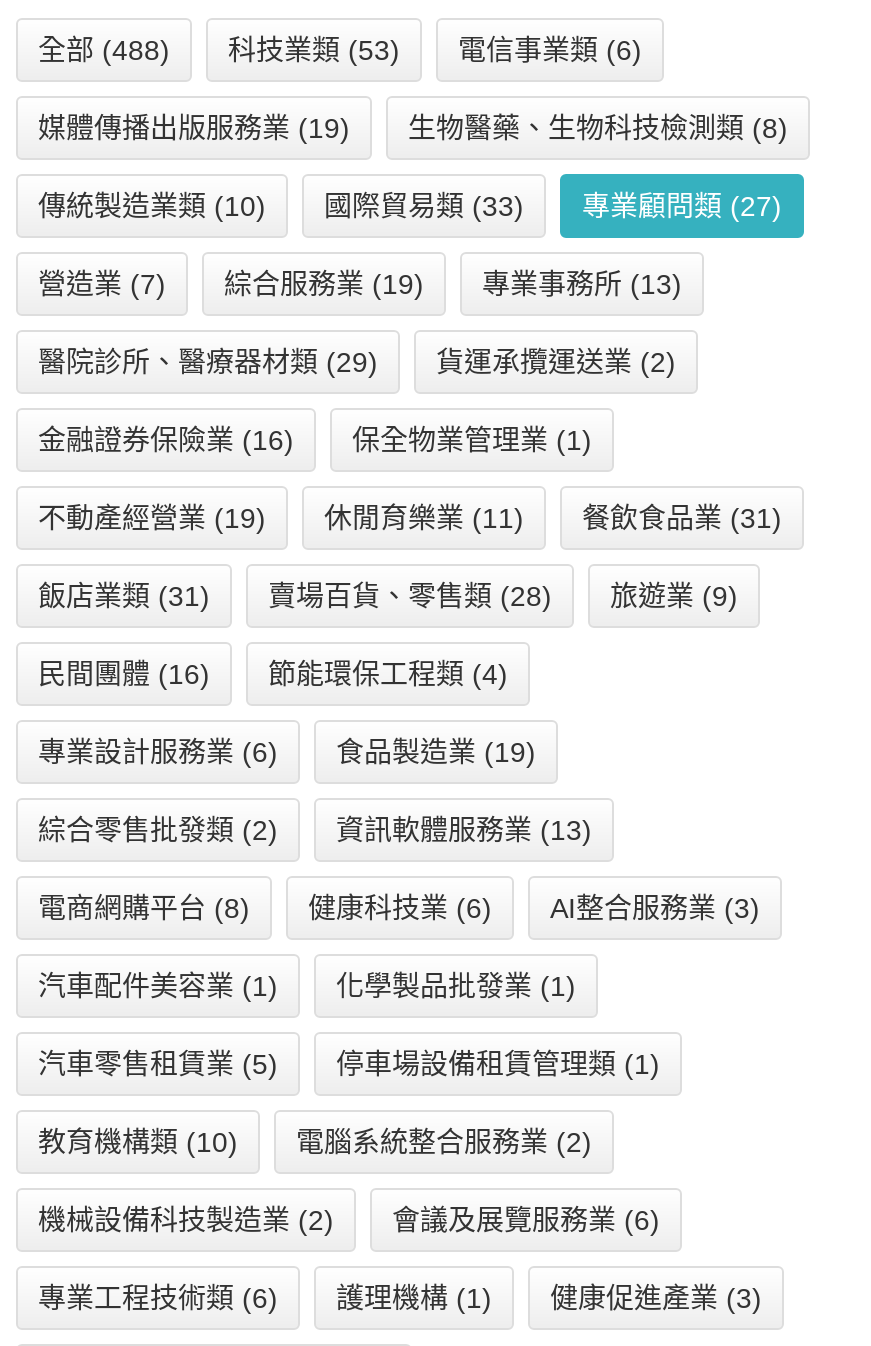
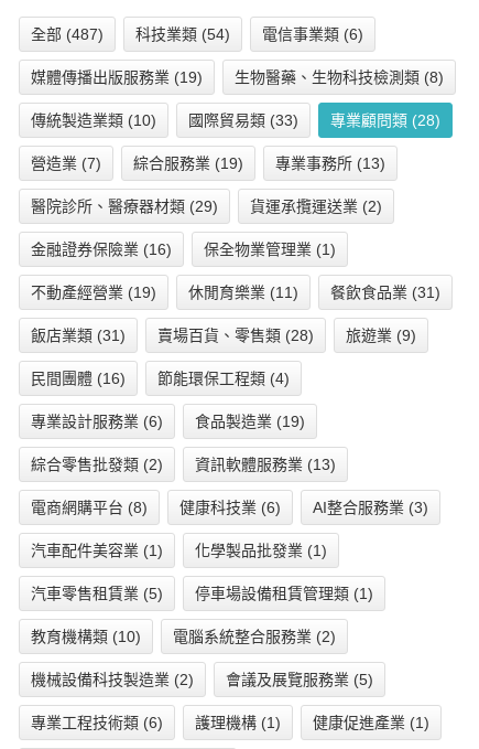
- 全部 (488)
+ 全部 (487)

- 科技業類 (53)
+ 科技業類 (54)

- 傳統製造業類 (10) 國際貿易類 (33) 專業顧問類 (27)
+ 傳統製造業類 (10) 國際貿易類 (33) 專業顧問類 (28)

- 會議及展覽服務業 (6)
+ 會議及展覽服務業 (5)

- 健康促進產業 (3)
+ 健康促進產業 (1)
